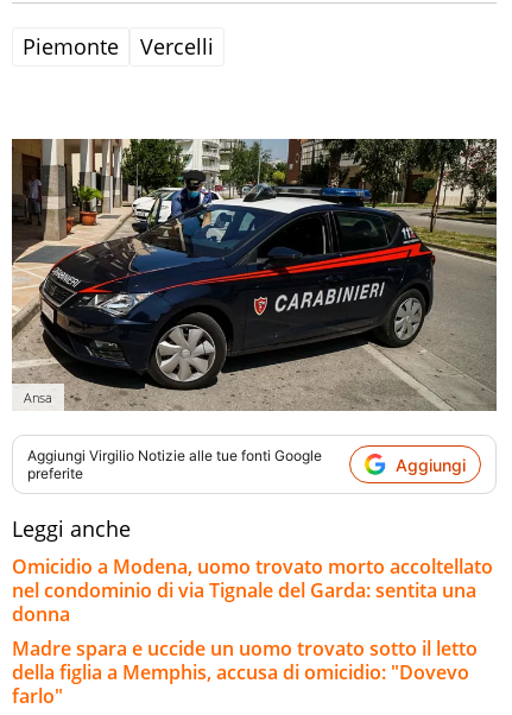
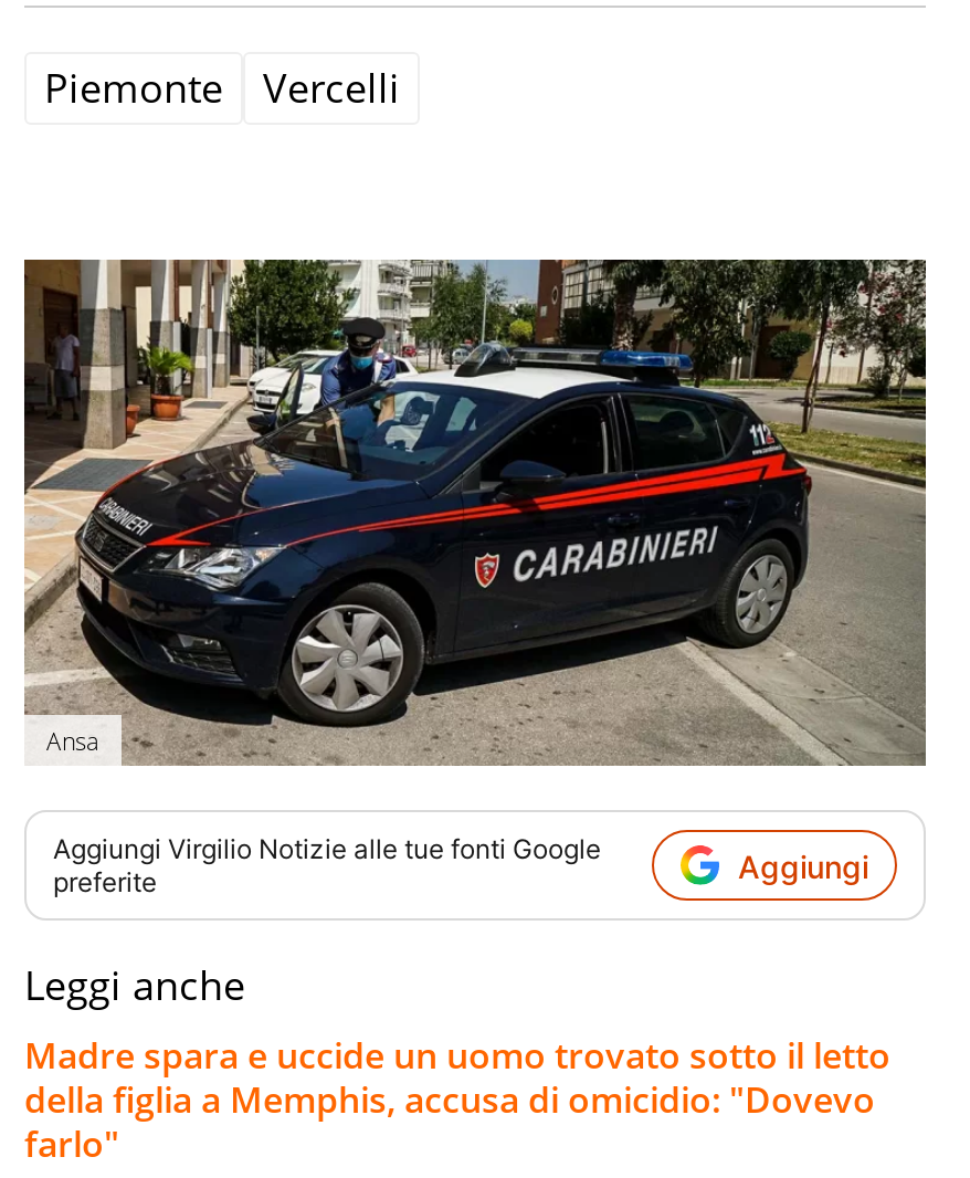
- Omicidio a Modena, uomo trovato morto accoltellato
- nel condominio di via Tignale del Garda: sentita una
- donna
